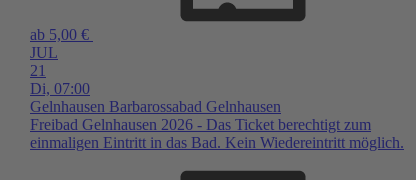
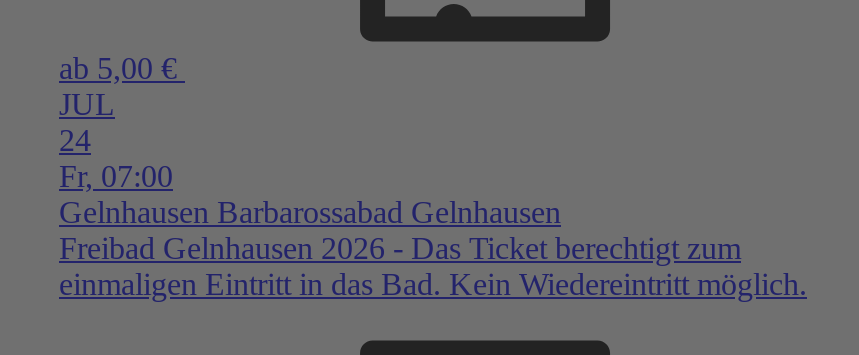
- 21
- Di, 07:00
+ 24
+ Fr, 07:00
